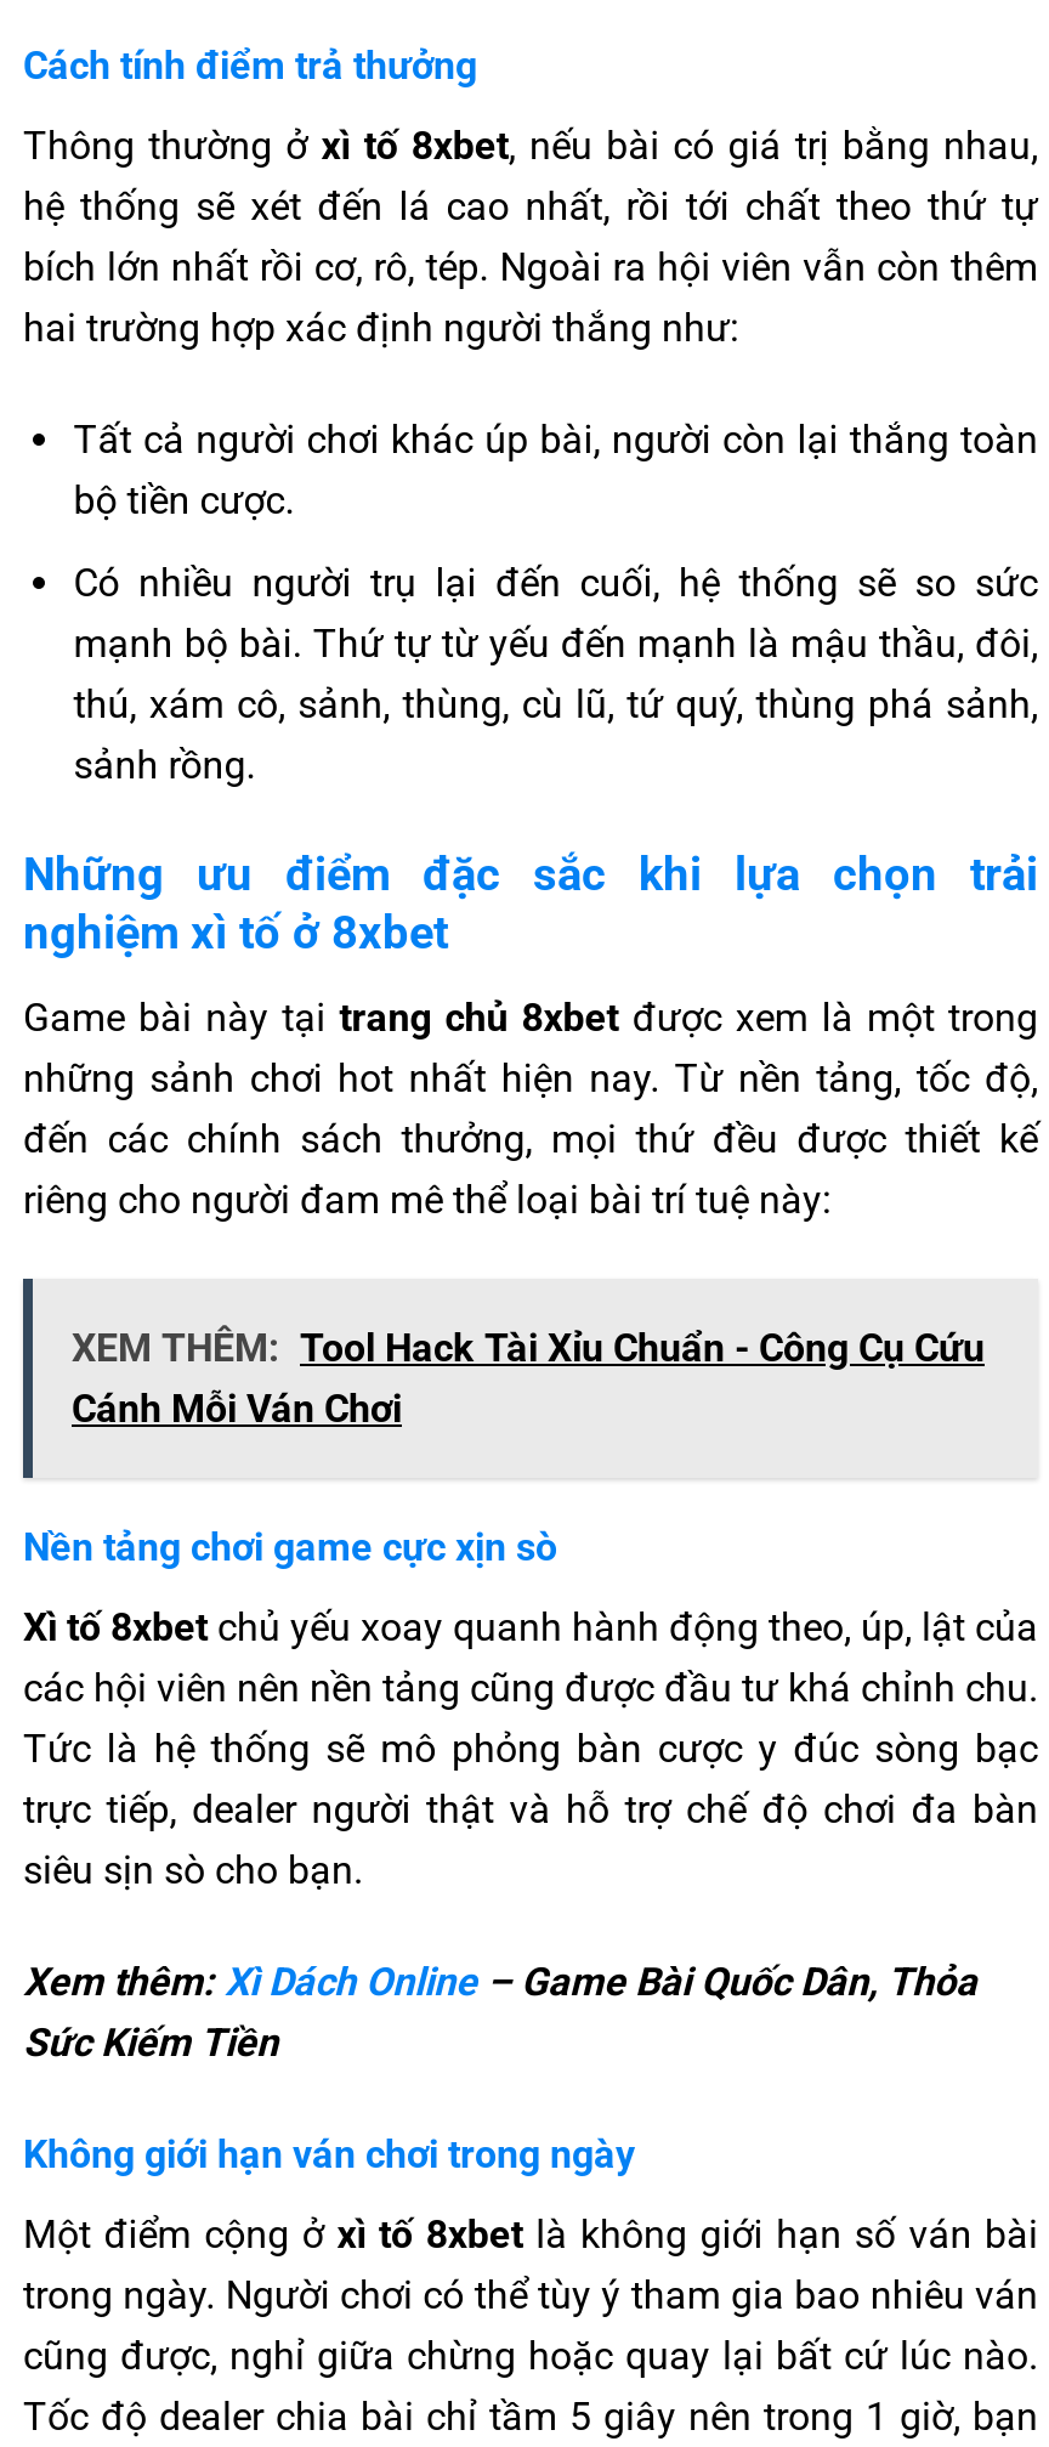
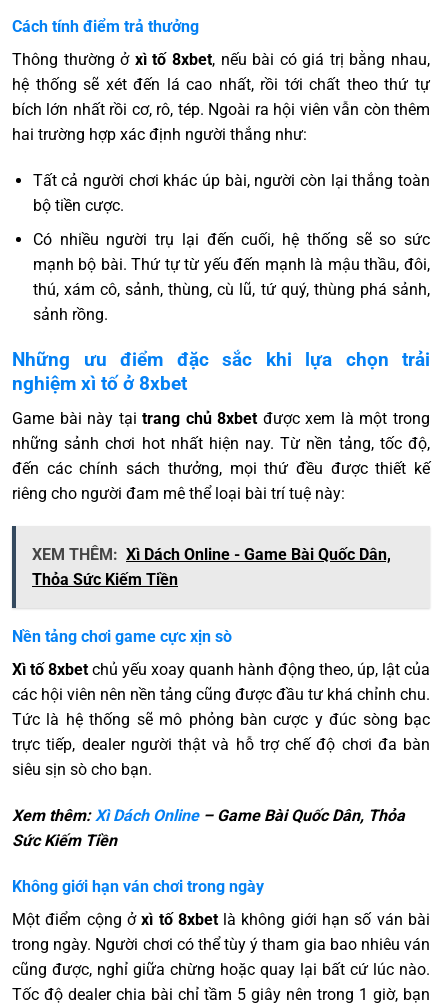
- XEM THÊM: Tool Hack Tài Xỉu Chuẩn - Công Cụ Cứu
- Cánh Mỗi Ván Chơi
+ XEM THÊM: Xì Dách Online - Game Bài Quốc Dân,
+ Thỏa Sức Kiếm Tiền
